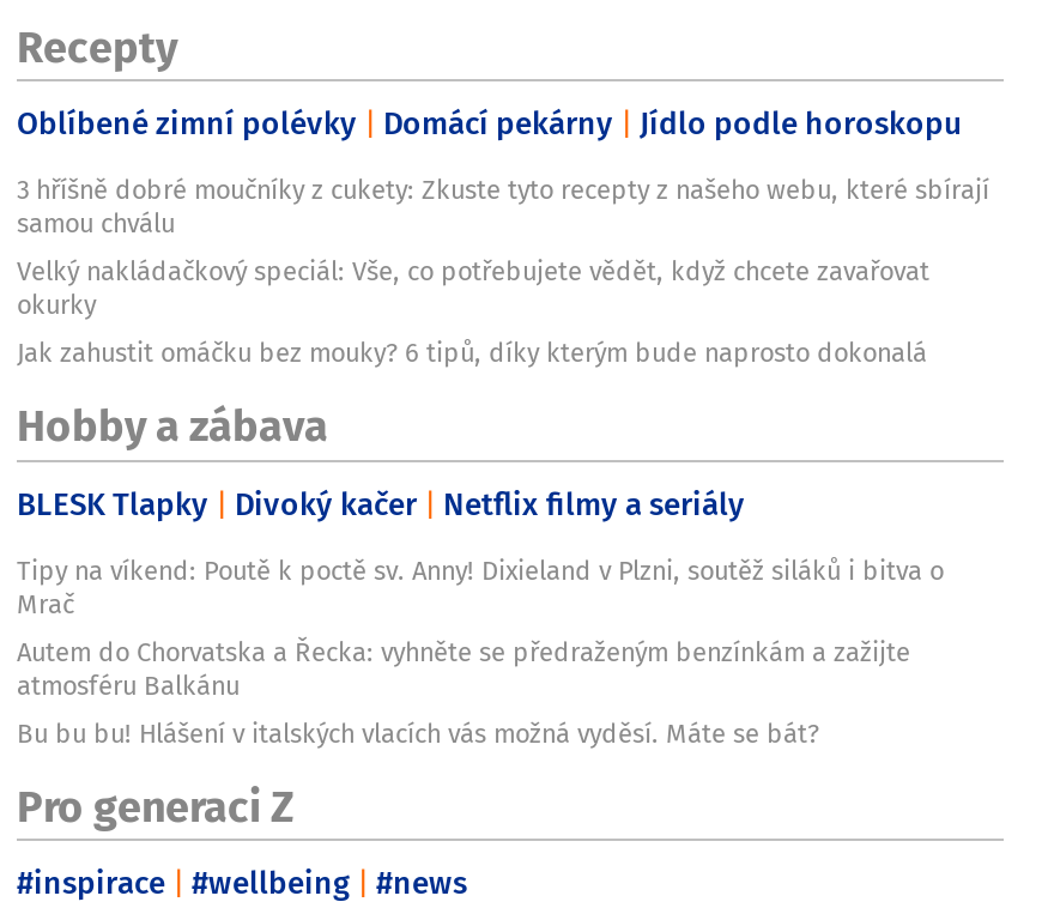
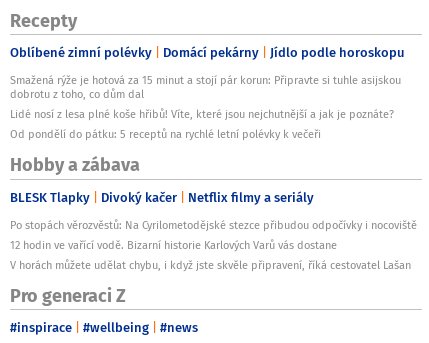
- 3 hříšně dobré moučníky z cukety: Zkuste tyto recepty z našeho webu, které sbírají
- samou chválu
- Velký nakládačkový speciál: Vše, co potřebujete vědět, když chcete zavařovat
- okurky
- Jak zahustit omáčku bez mouky? 6 tipů, díky kterým bude naprosto dokonalá
+ Smažená rýže je hotová za 15 minut a stojí pár korun: Připravte si tuhle asijskou
+ dobrotu z toho, co dům dal
+ Lidé nosí z lesa plné koše hřibů! Víte, které jsou nejchutnější a jak je poznáte?
+ Od pondělí do pátku: 5 receptů na rychlé letní polévky k večeři

- Tipy na víkend: Poutě k poctě sv. Anny! Dixieland v Plzni, soutěž siláků i bitva o
- Mrač
- Autem do Chorvatska a Řecka: vyhněte se předraženým benzínkám a zažijte
- atmosféru Balkánu
- Bu bu bu! Hlášení v italských vlacích vás možná vyděsí. Máte se bát?
+ Po stopách věrozvěstů: Na Cyrilometodějské stezce přibudou odpočívky i nocoviště
+ 12 hodin ve vařící vodě. Bizarní historie Karlových Varů vás dostane
+ V horách můžete udělat chybu, i když jste skvěle připravení, říká cestovatel Lašan
